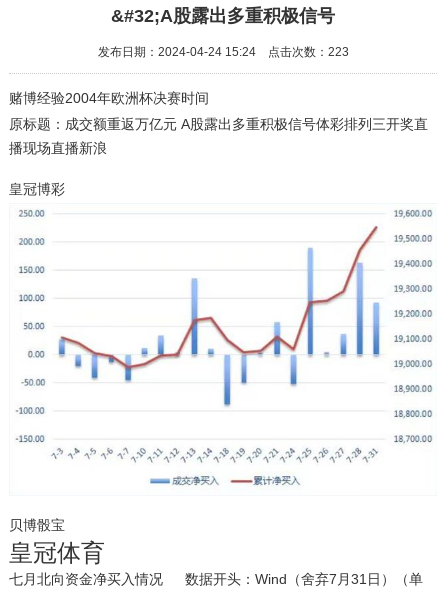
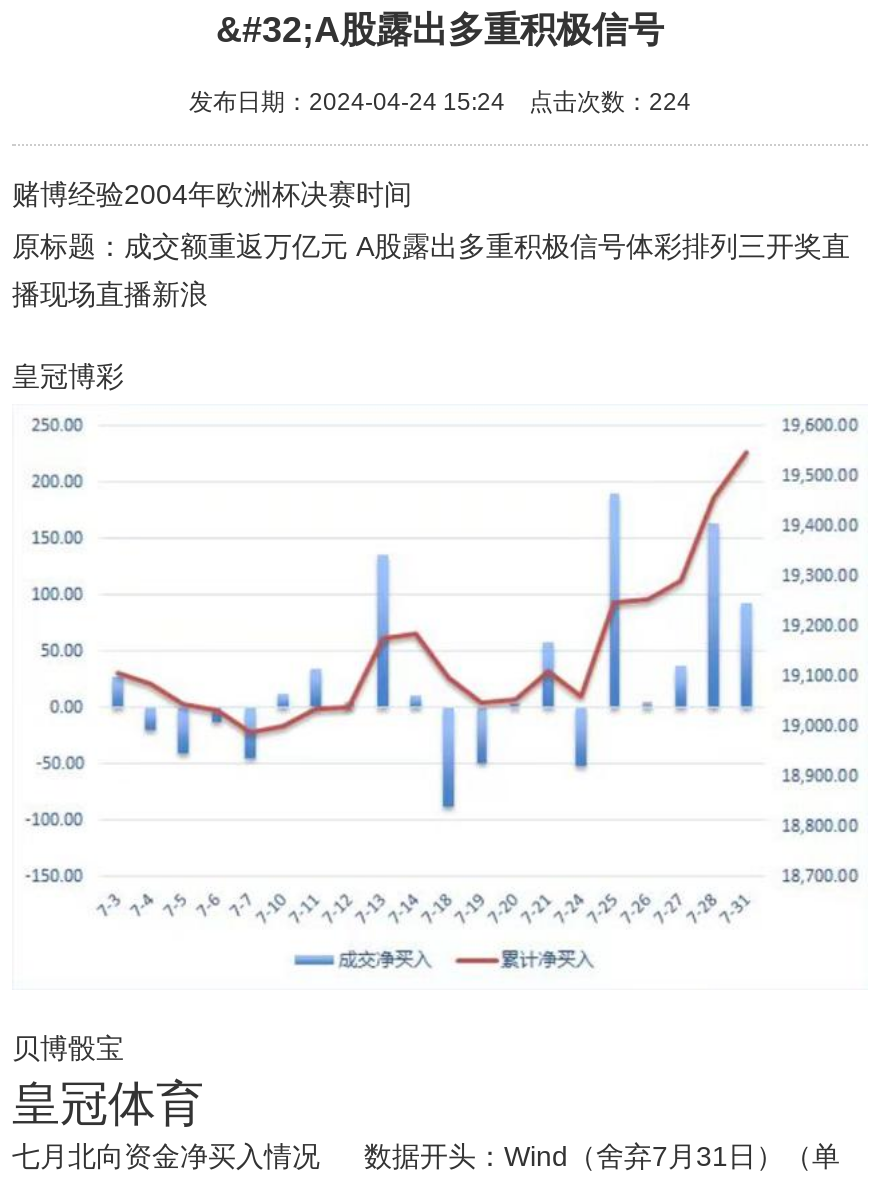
- 发布日期：2024-04-24 15:24 点击次数：223
+ 发布日期：2024-04-24 15:24 点击次数：224
